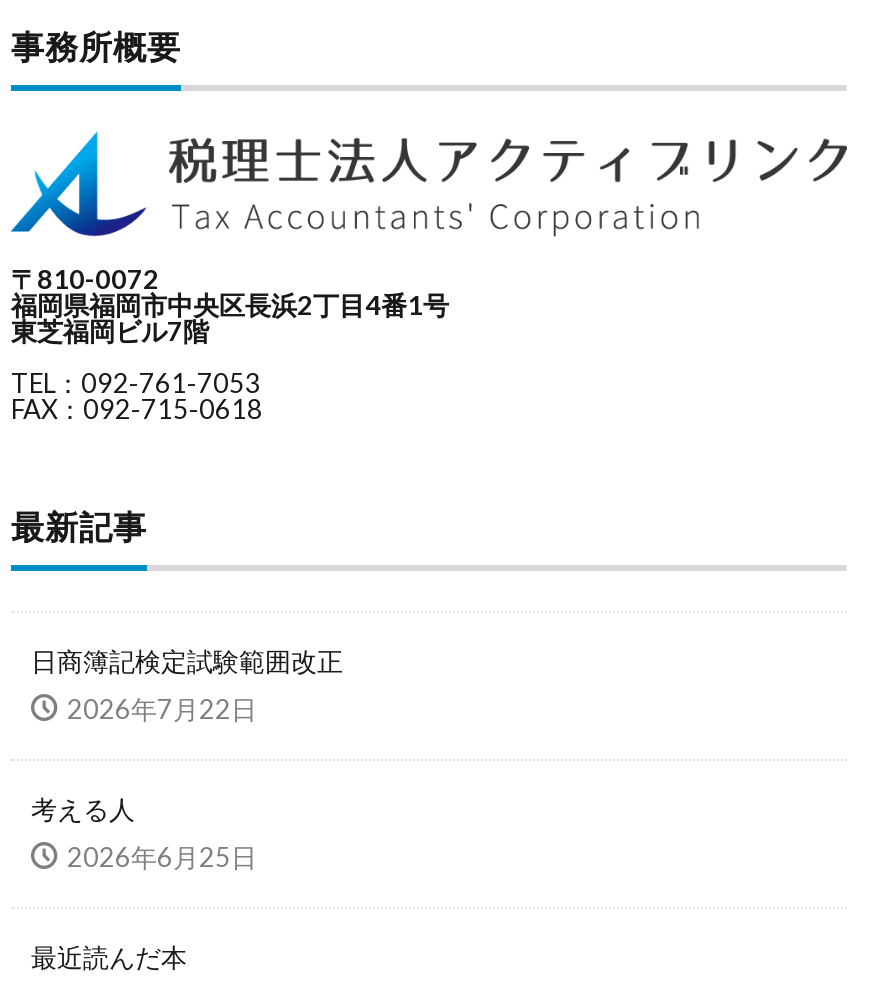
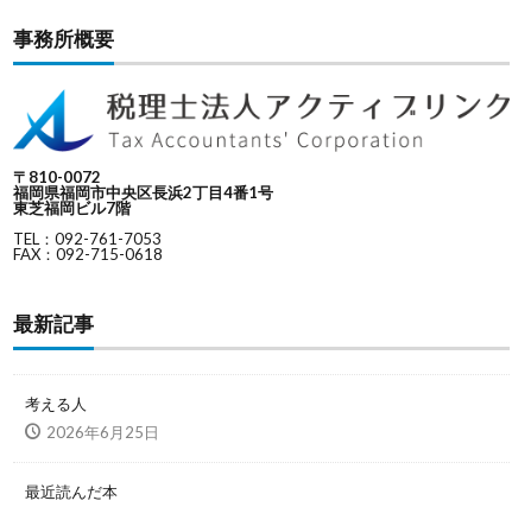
- 日商簿記検定試験範囲改正
- 2026年7月22日
